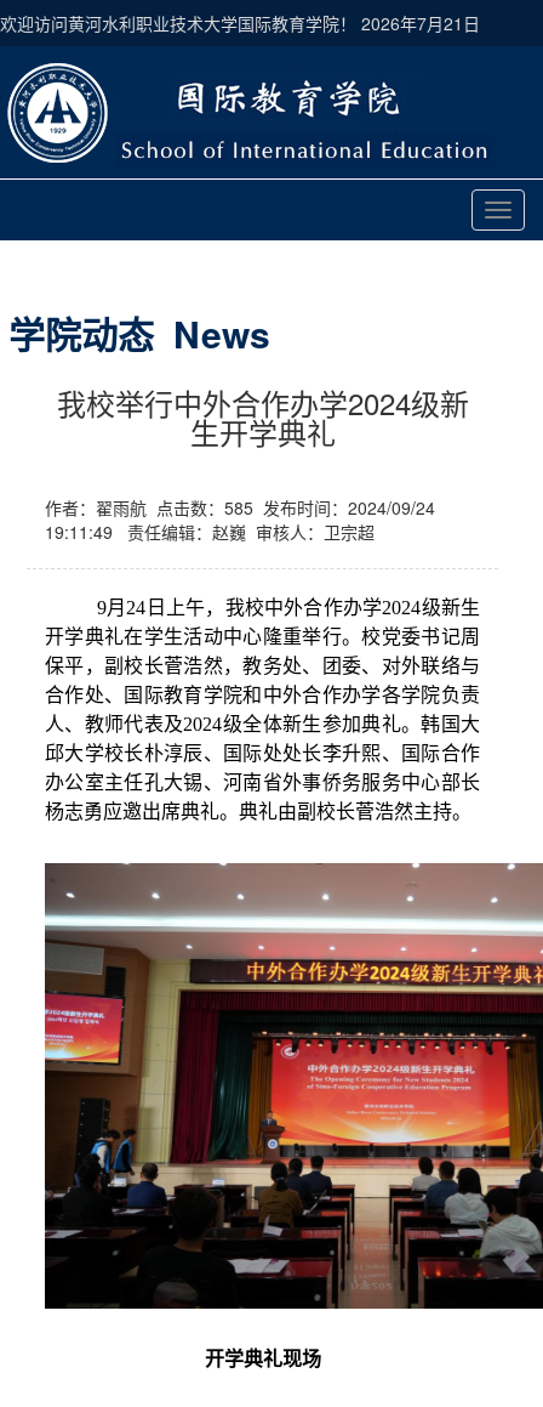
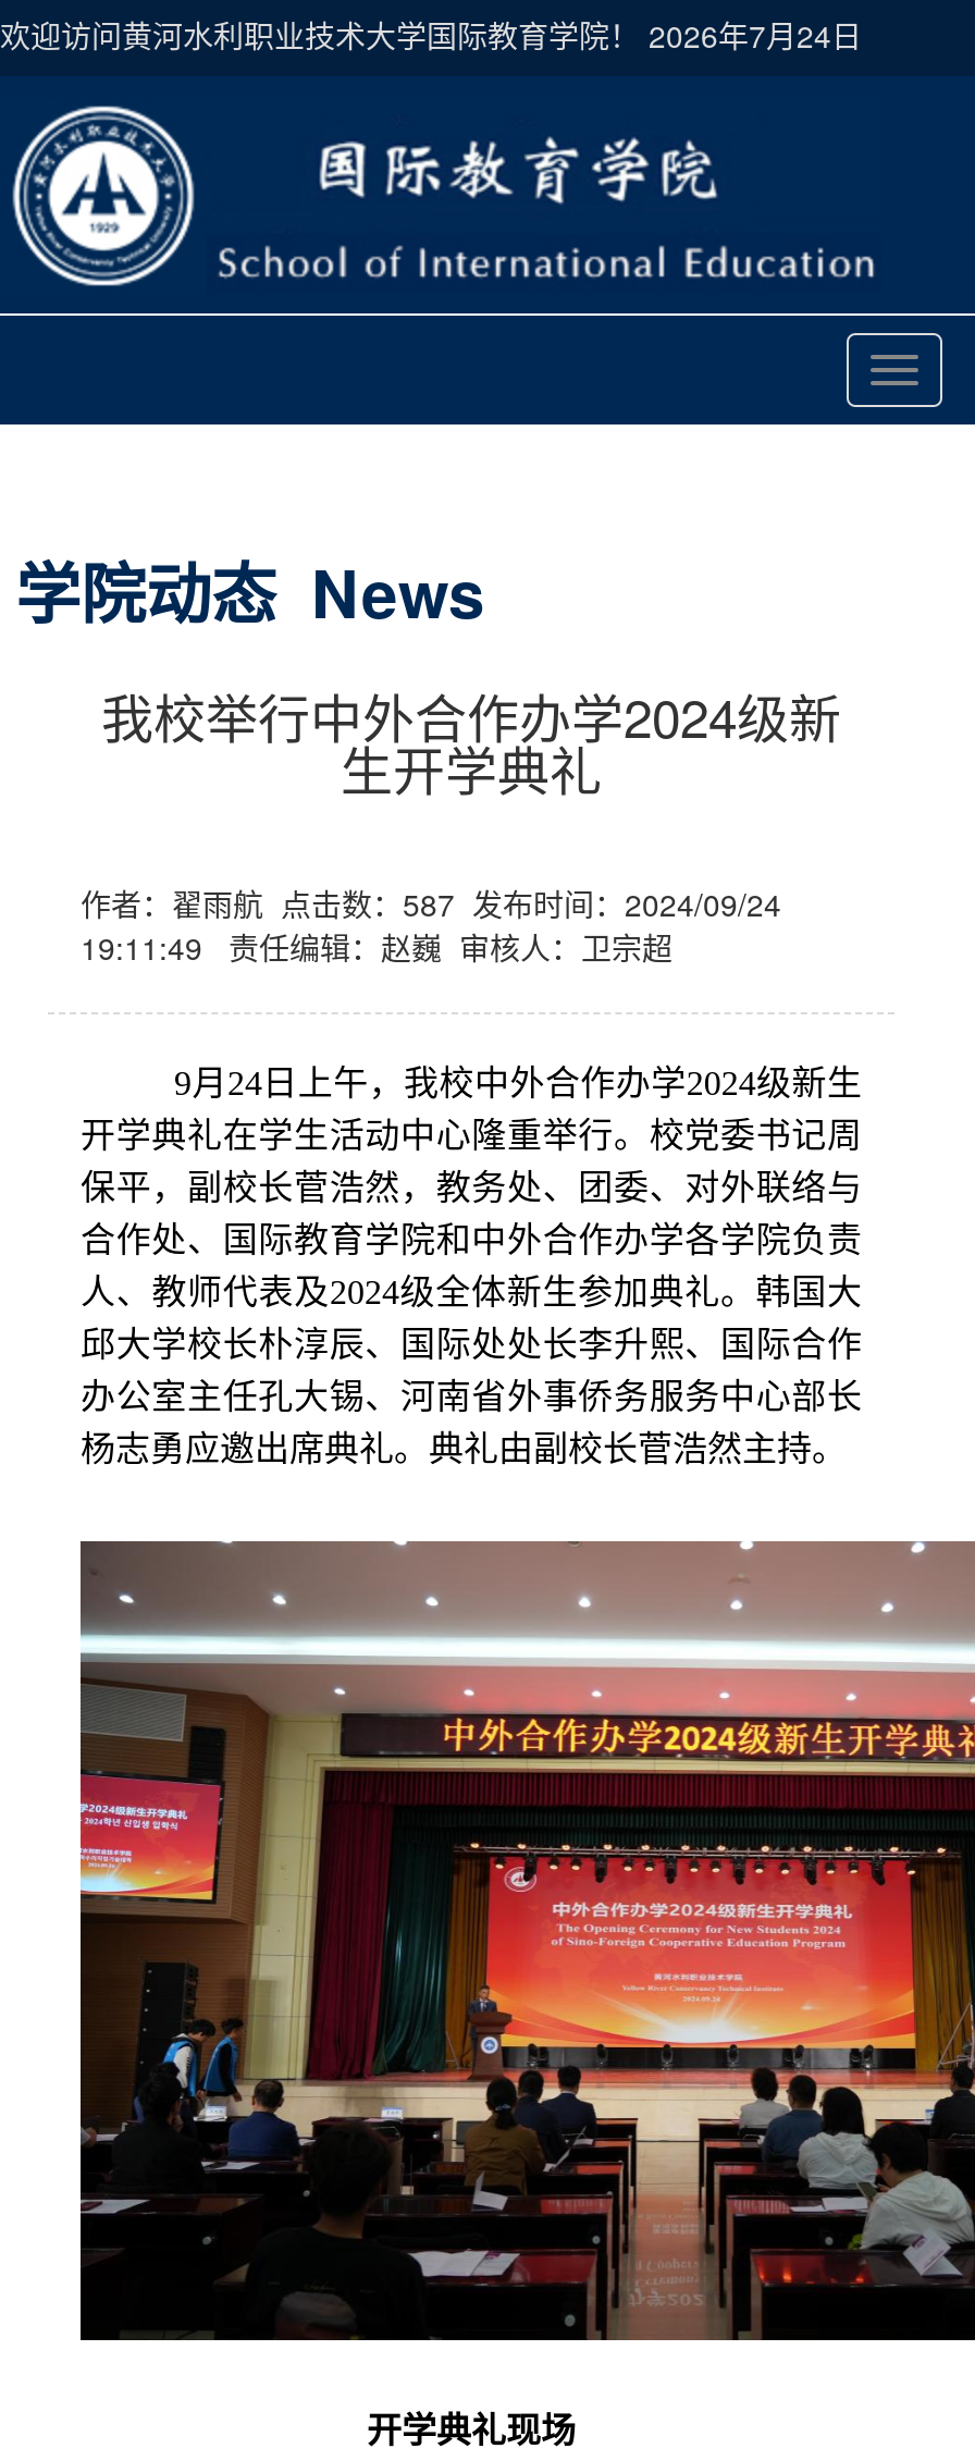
- 欢迎访问黄河水利职业技术大学国际教育学院！ 2026年7月21日
+ 欢迎访问黄河水利职业技术大学国际教育学院！ 2026年7月24日

- 作者：翟雨航 点击数：585发布时间：2024/09/24
+ 作者：翟雨航 点击数：587发布时间：2024/09/24
